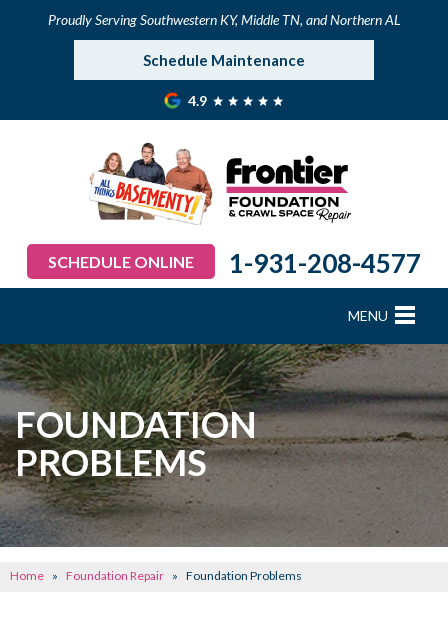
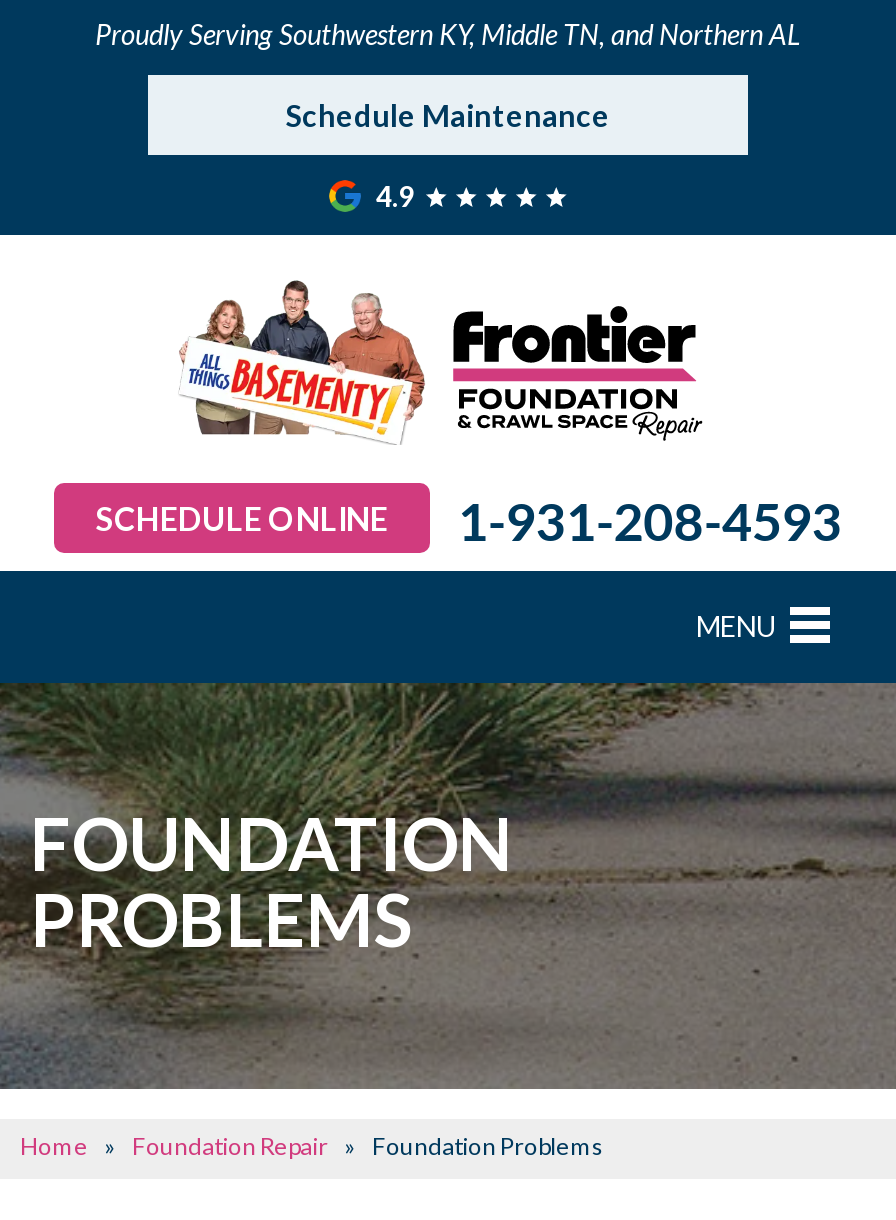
- SCHEDULE ONLINE 1-931-208-4577
+ SCHEDULE ONLINE 1-931-208-4593
